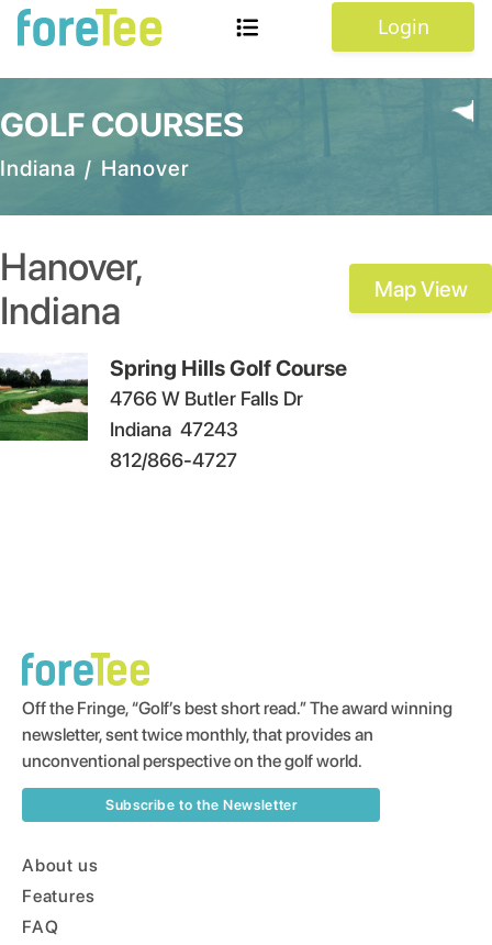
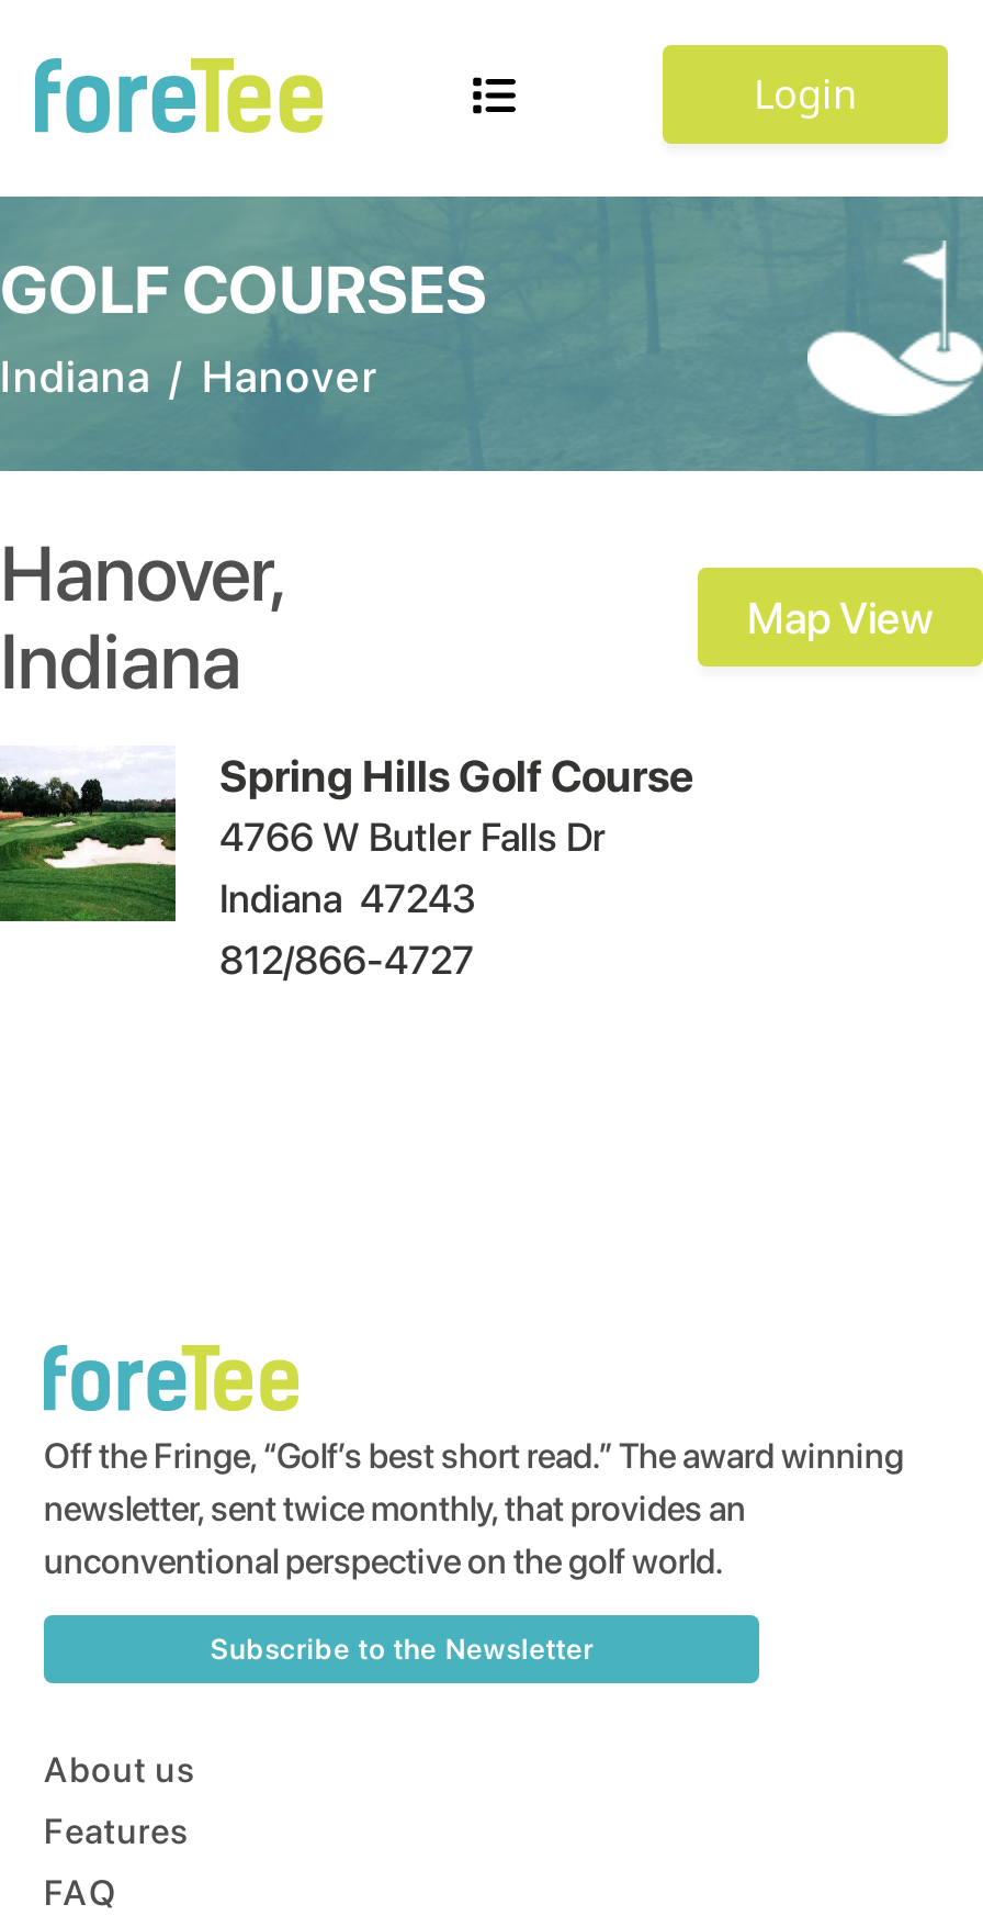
+ [image]
